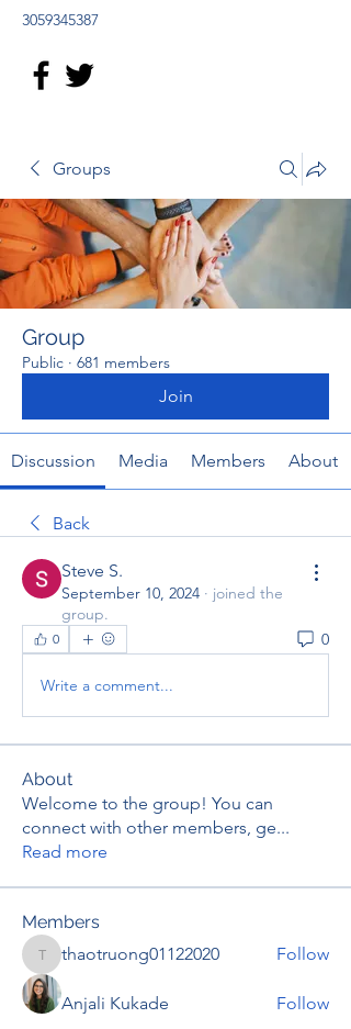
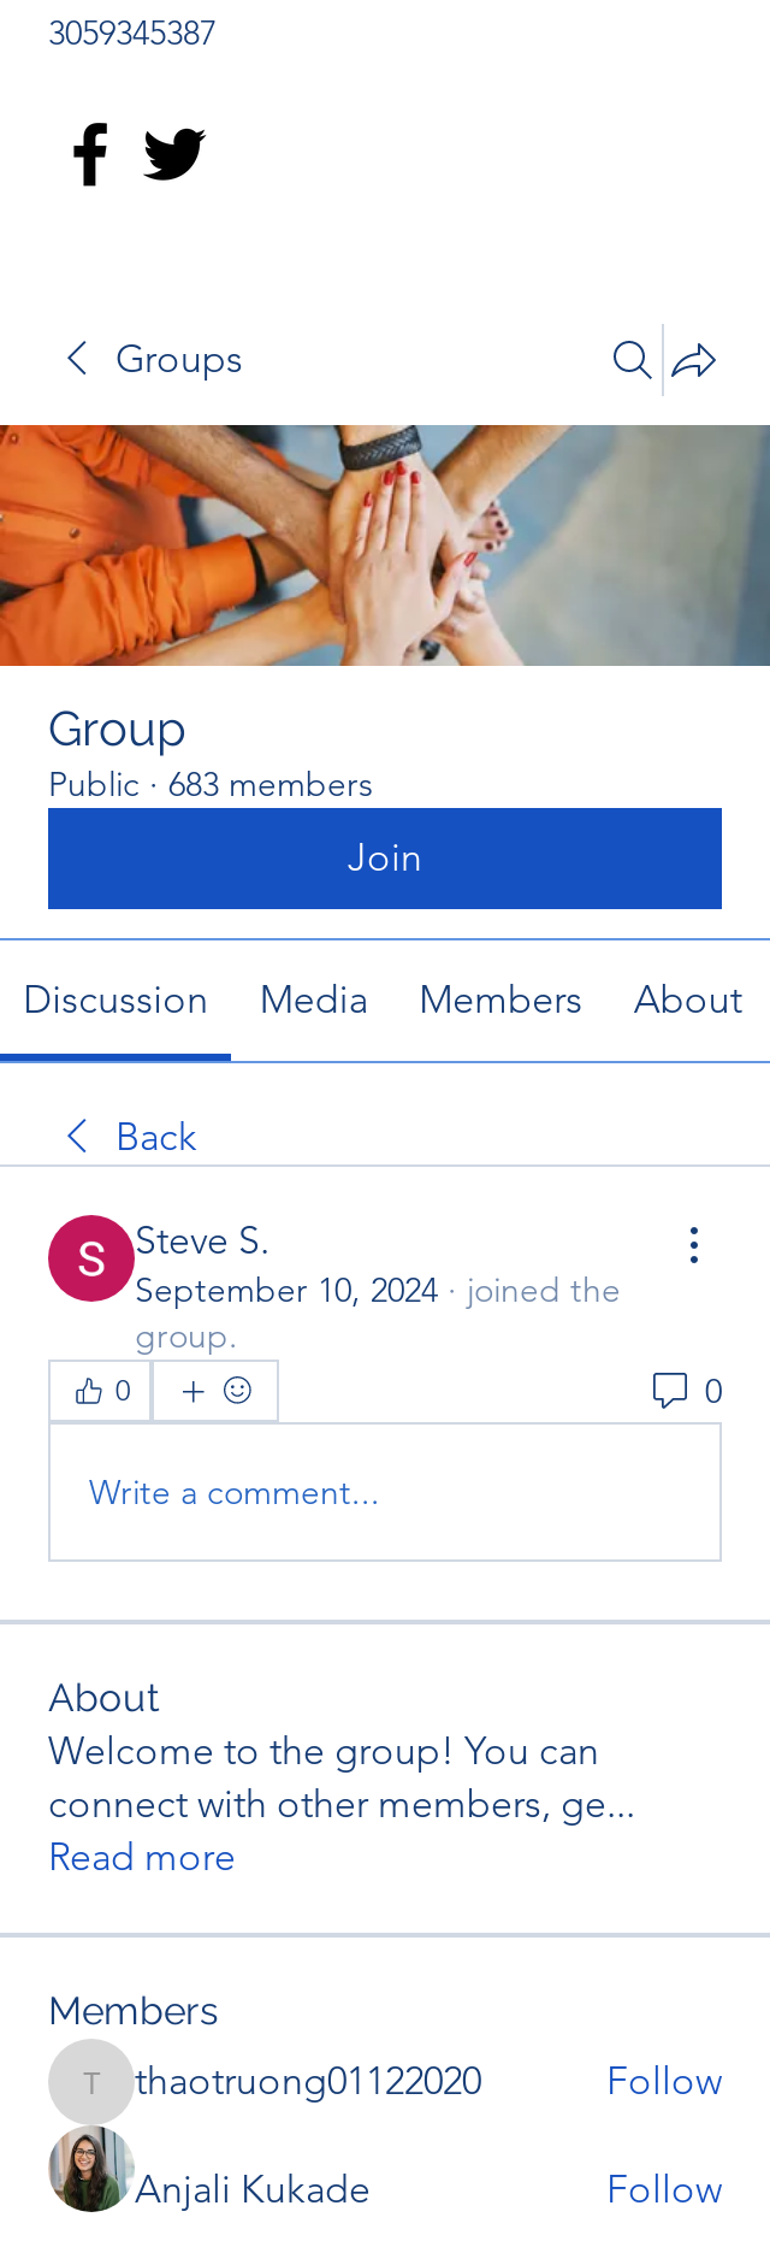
- Public · 681 members
+ Public · 683 members
